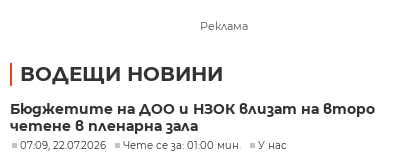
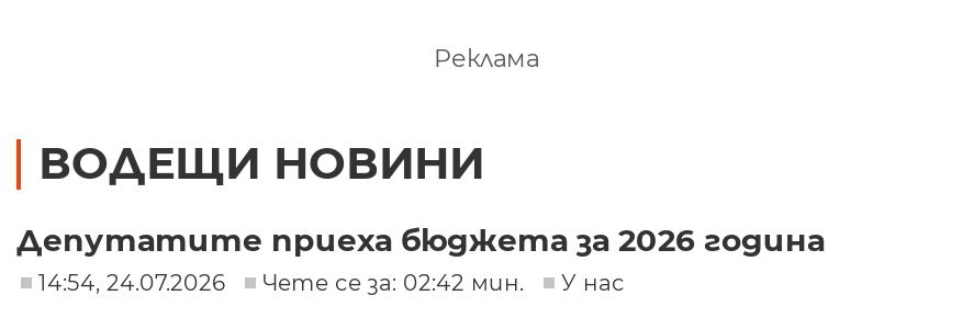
- Бюджетите на ДОО и НЗОК влизат на второ
- четене в пленарна зала
- 07:09, 22.07.2026
- Чете се за: 01:00 мин.
+ Депутатите приеха бюджета за 2026 година
+ 14:54, 24.07.2026
+ Чете се за: 02:42 мин.
